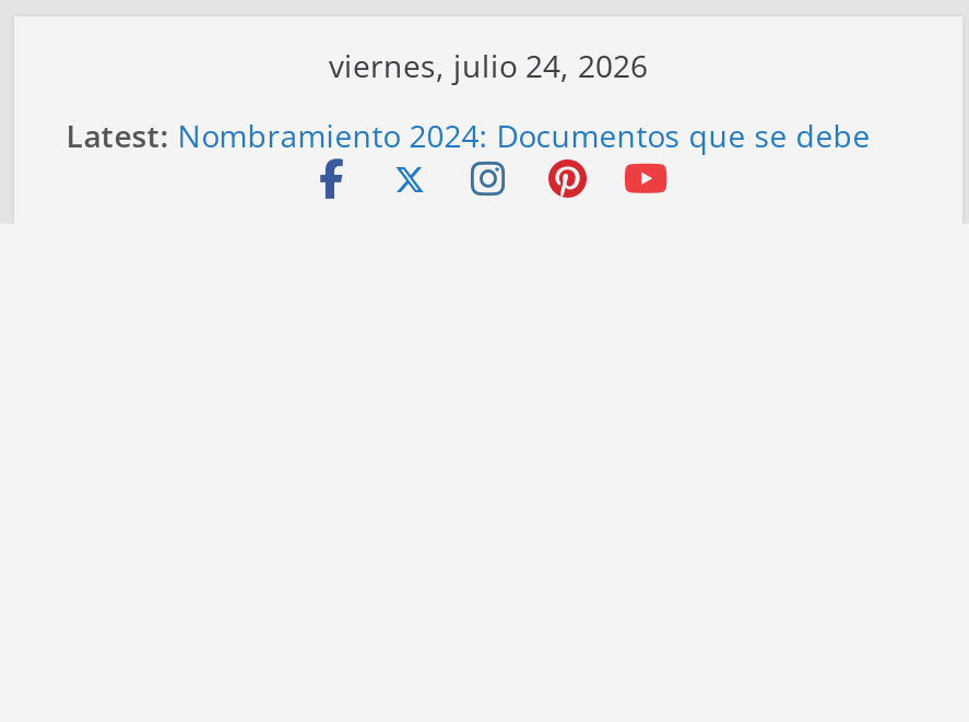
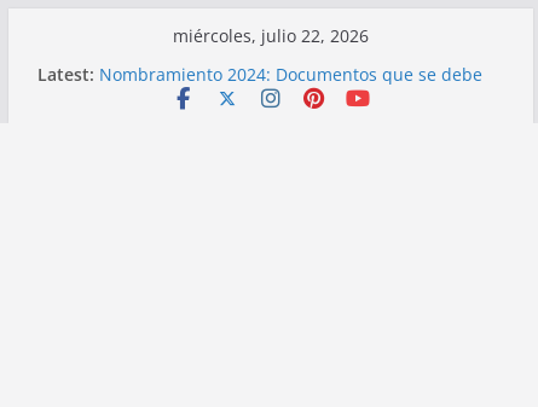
- viernes, julio 24, 2026
+ miércoles, julio 22, 2026
